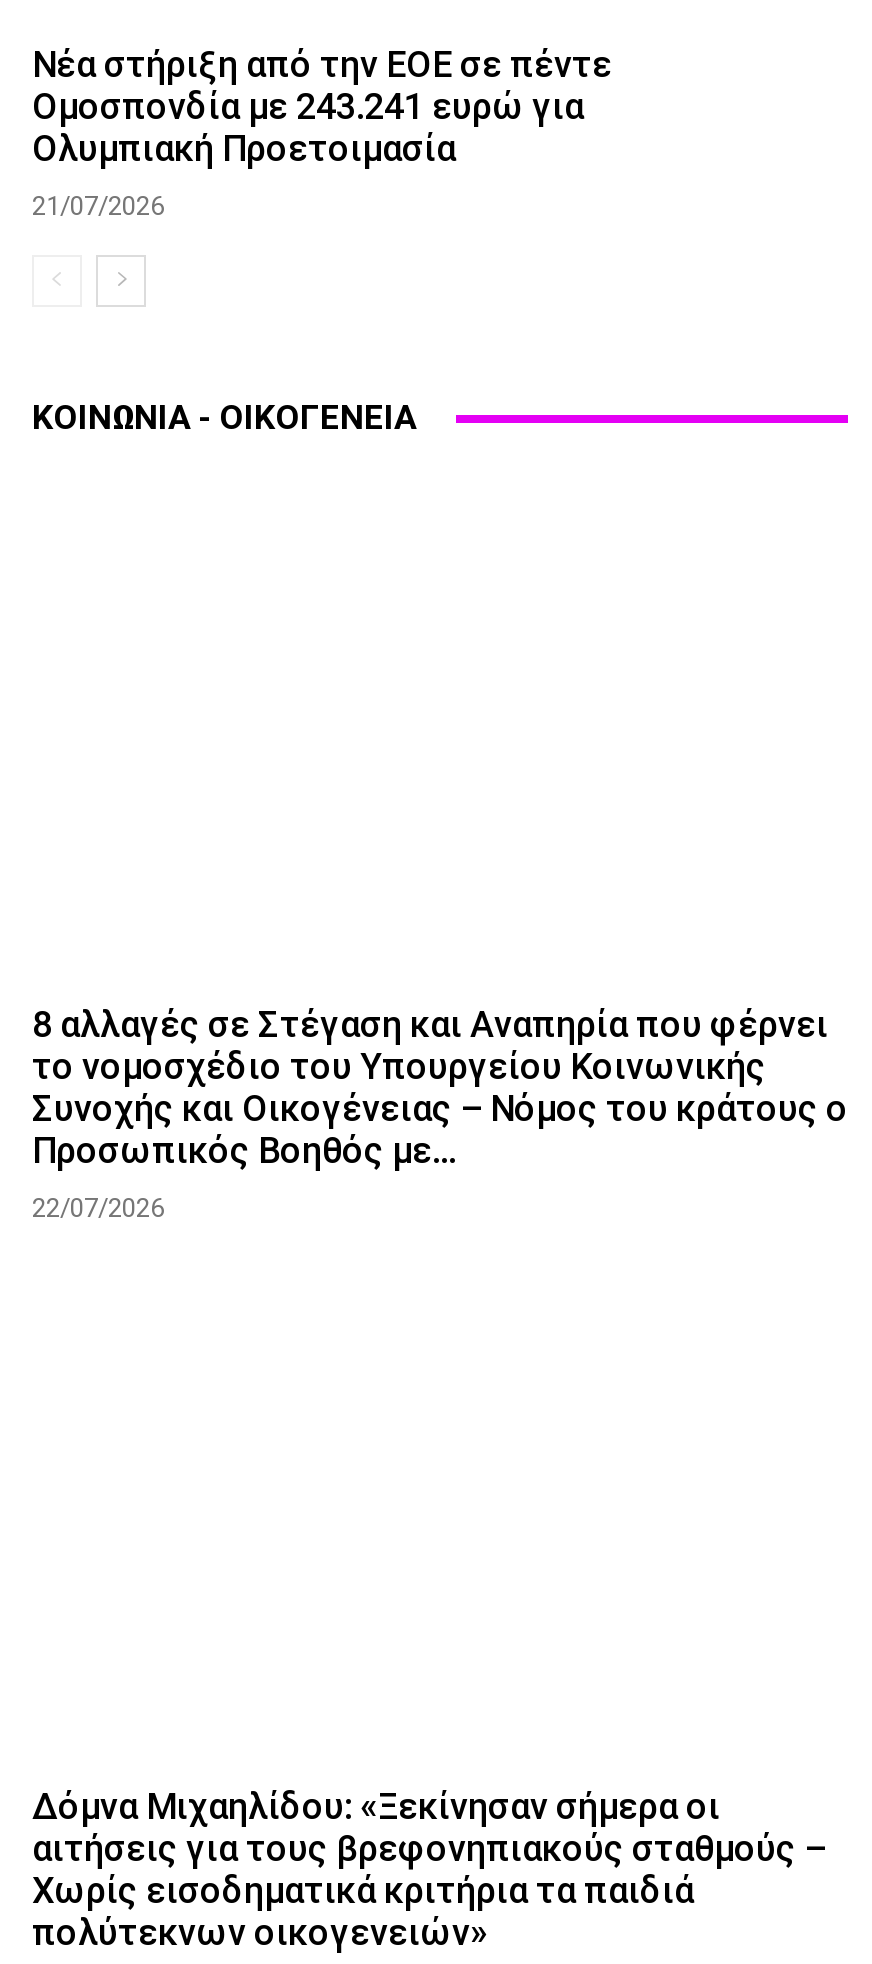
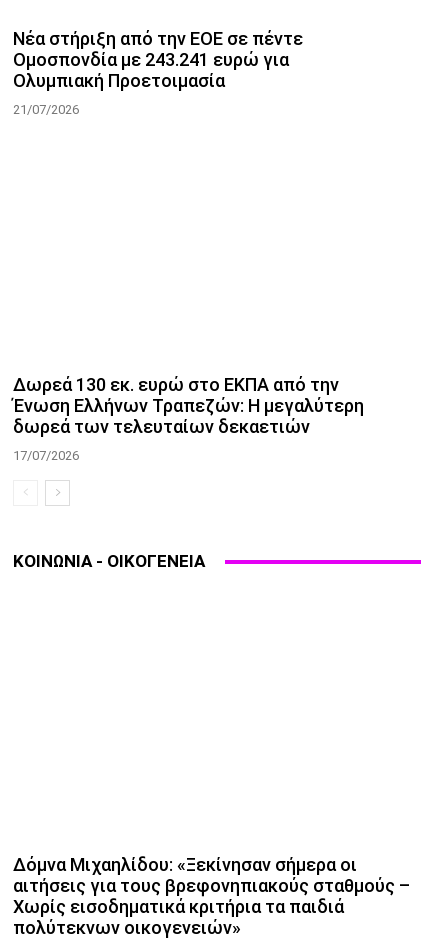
+ Δωρεά 130 εκ. ευρώ στο ΕΚΠΑ από την
+ Ένωση Ελλήνων Τραπεζών: Η μεγαλύτερη
+ δωρεά των τελευταίων δεκαετιών
+ 17/07/2026

moved down: ΚΟΙΝΩΝΙΑ - ΟΙΚΟΓΕΝΕΙΑ

- 8 αλλαγές σε Στέγαση και Αναπηρία που φέρνει
- το νομοσχέδιο του Υπουργείου Κοινωνικής
- Συνοχής και Οικογένειας – Νόμος του κράτους ο
- Προσωπικός Βοηθός με...
- 22/07/2026
